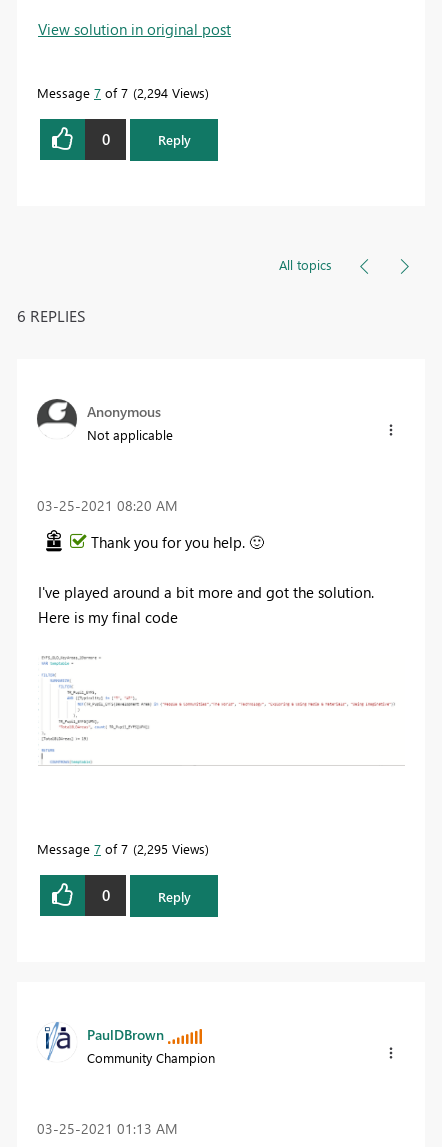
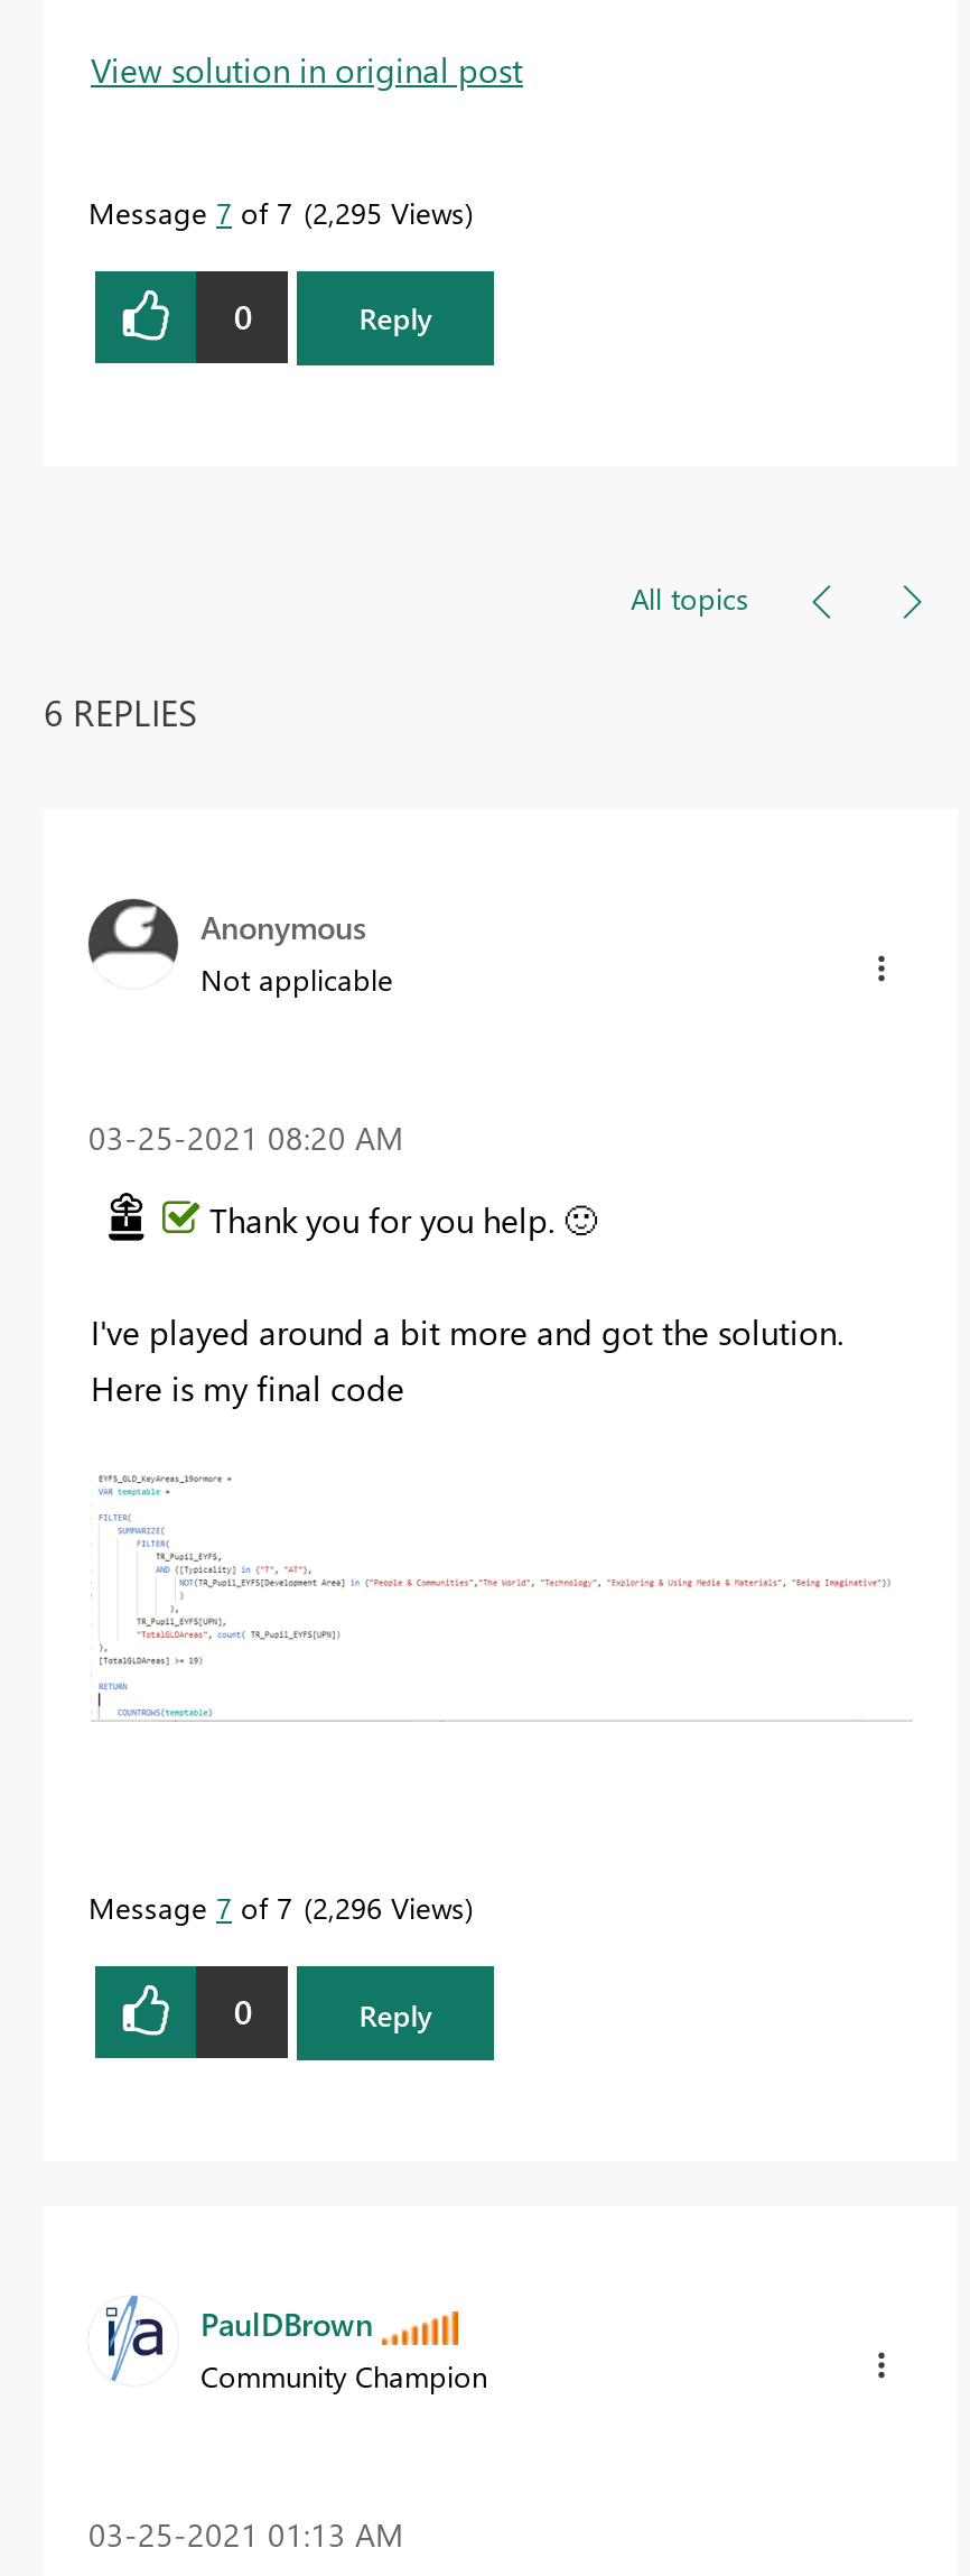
- Message 7 of 7 2,294 Views

+ Message 7 of 7 2,296 Views

moved up: Message 7 of 7 2,295 Views
